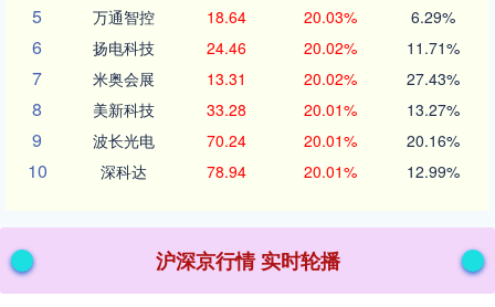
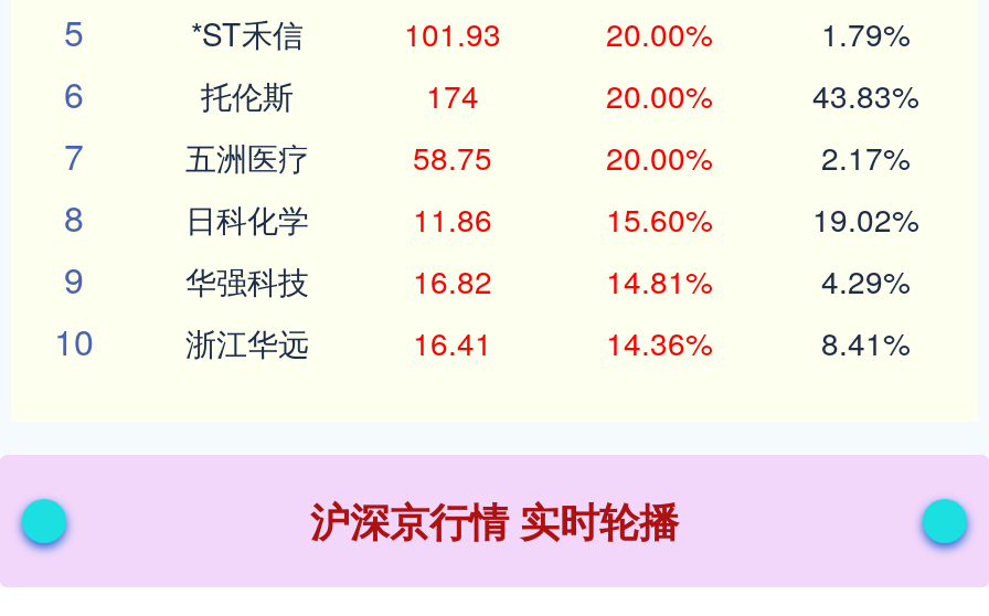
- 万通智控
- 18.64
- 20.03%
- 6.29%
+ *ST禾信
+ 101.93
+ 20.00%
+ 1.79%

- 扬电科技
- 24.46
- 20.02%
- 11.71%
+ 托伦斯
+ 174
+ 20.00%
+ 43.83%

- 米奥会展
- 13.31
- 20.02%
- 27.43%
+ 五洲医疗
+ 58.75
+ 20.00%
+ 2.17%

- 美新科技
- 33.28
- 20.01%
- 13.27%
+ 日科化学
+ 11.86
+ 15.60%
+ 19.02%

- 波长光电
- 70.24
- 20.01%
- 20.16%
+ 华强科技
+ 16.82
+ 14.81%
+ 4.29%

- 深科达
- 78.94
- 20.01%
- 12.99%
+ 浙江华远
+ 16.41
+ 14.36%
+ 8.41%
